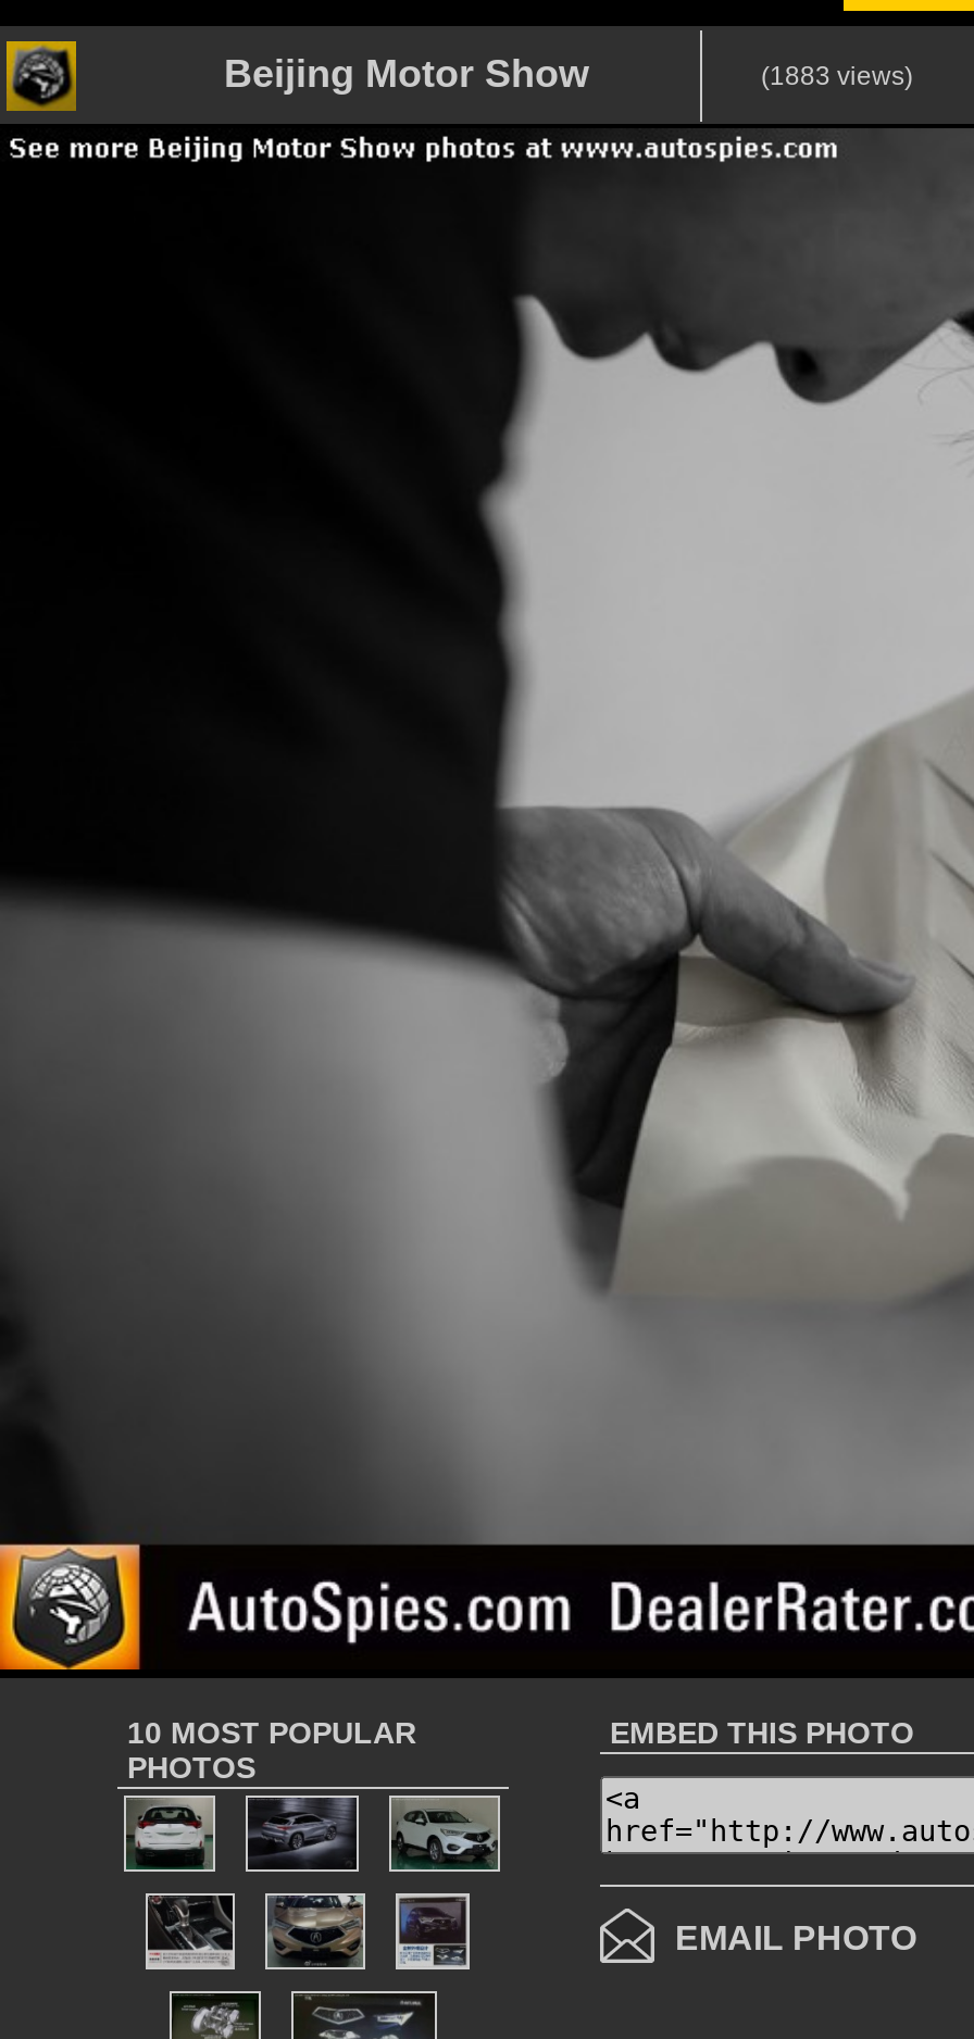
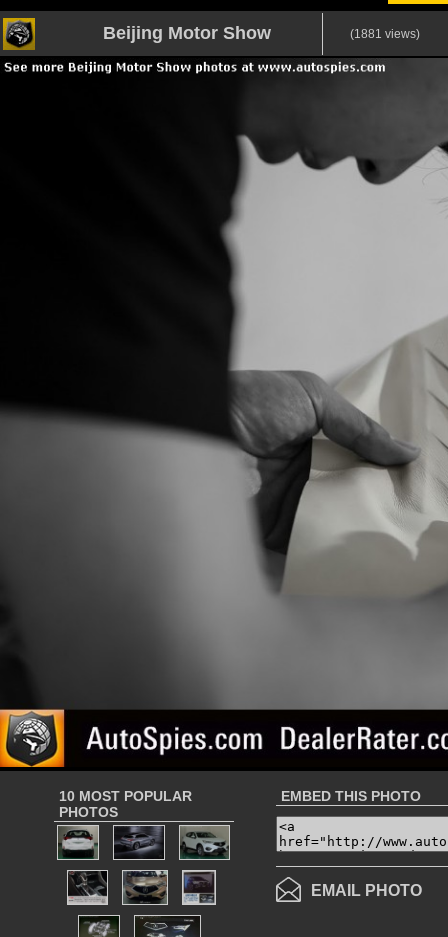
- (1883 views)
+ (1881 views)
